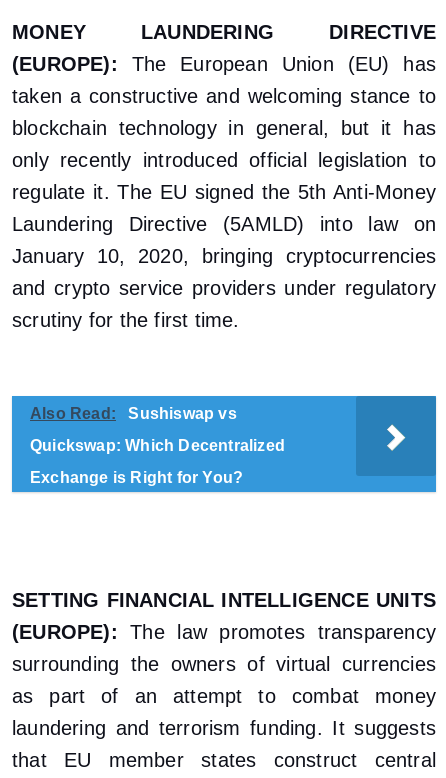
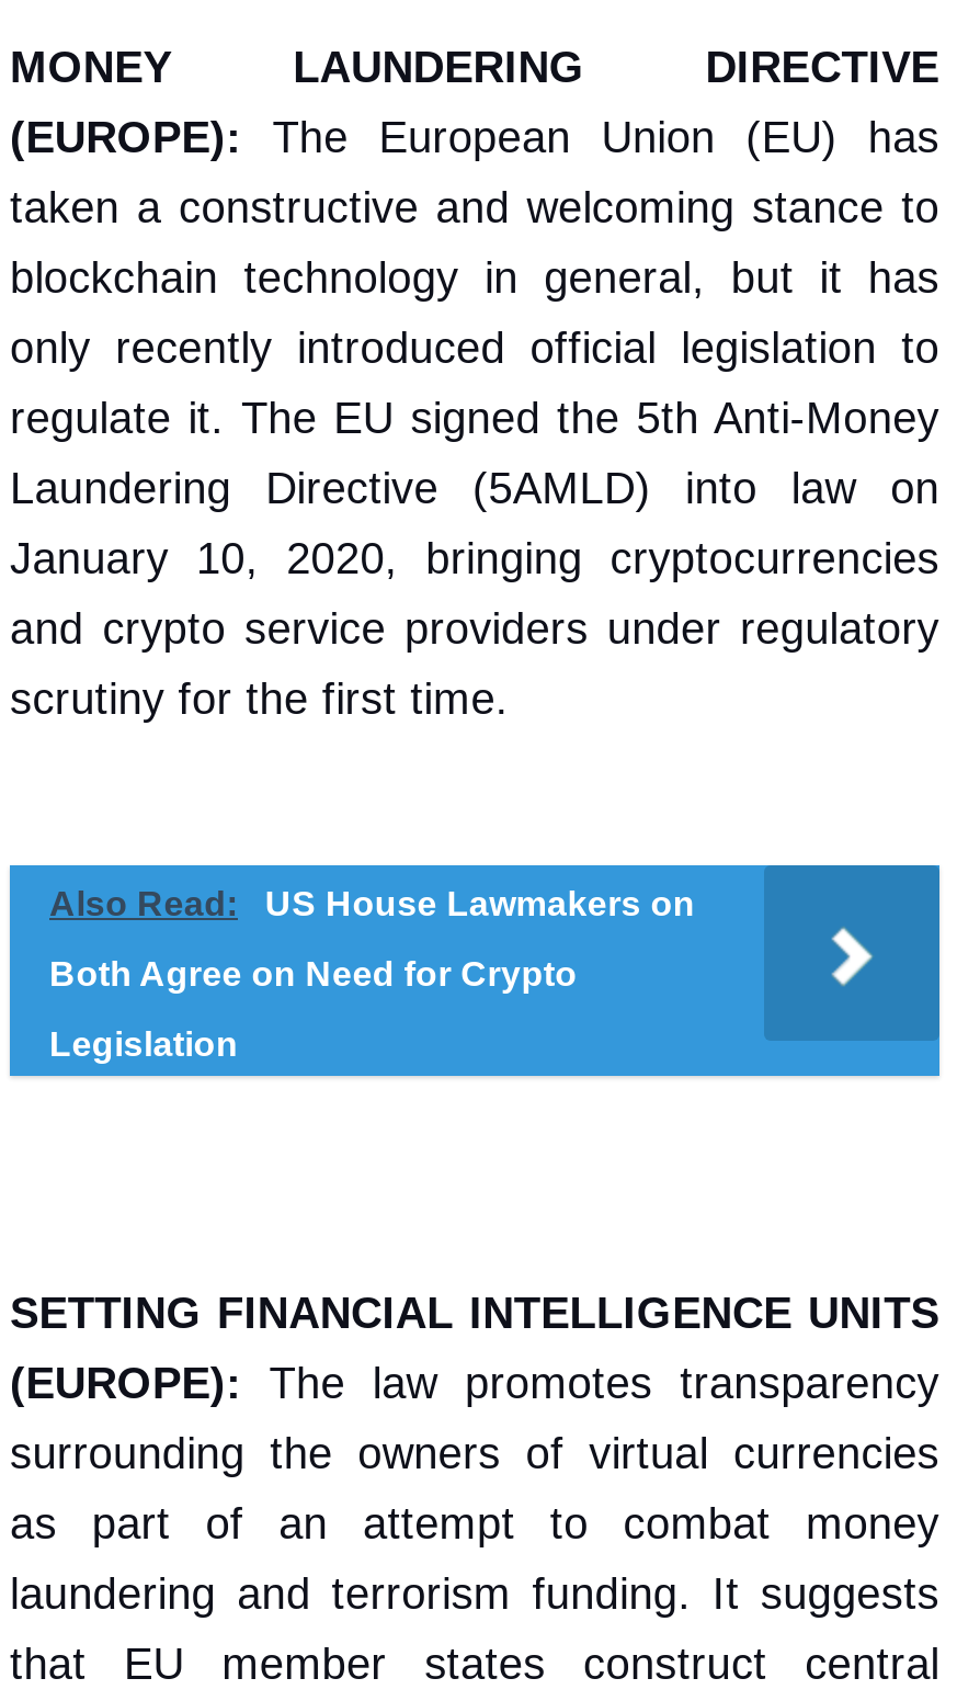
- Sushiswap vs
+ US House Lawmakers on

- Quickswap: Which Decentralized
+ Both Agree on Need for Crypto

- Exchange is Right for You?
+ Legislation
